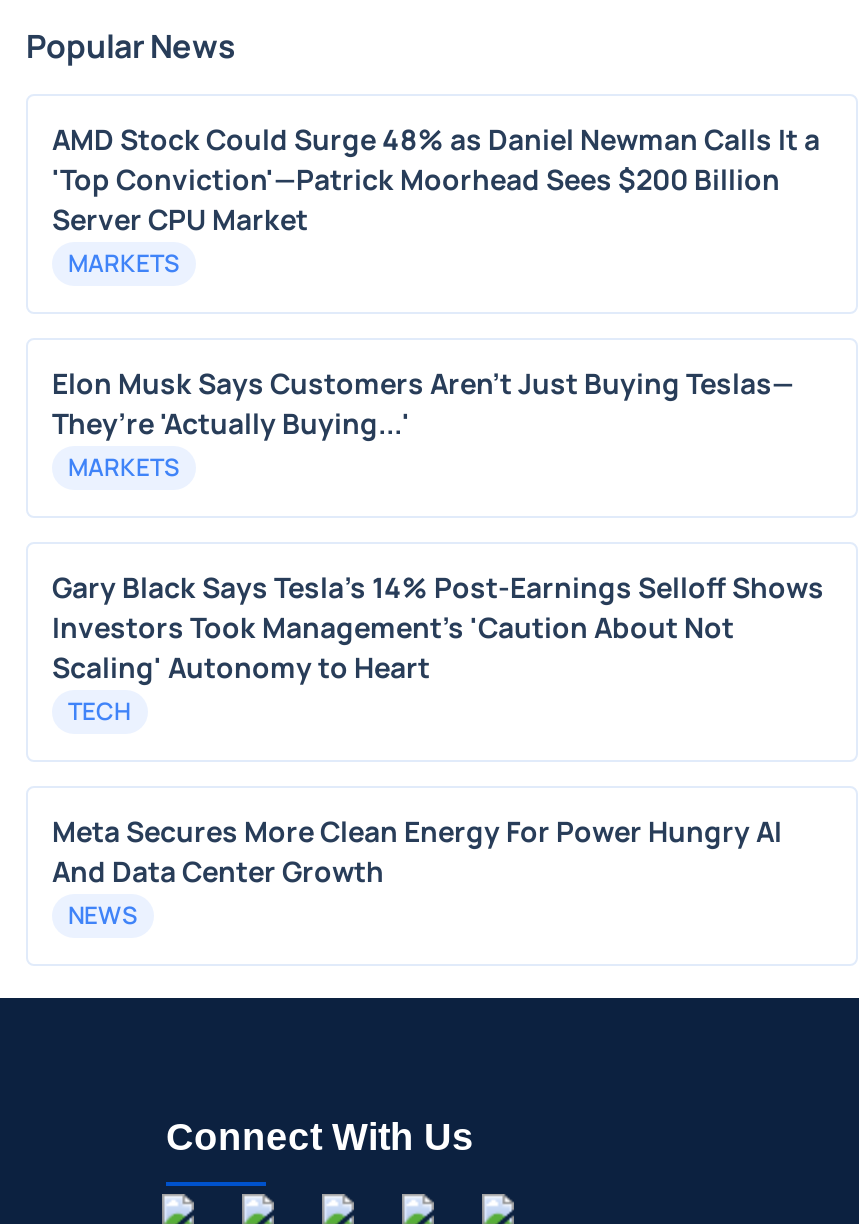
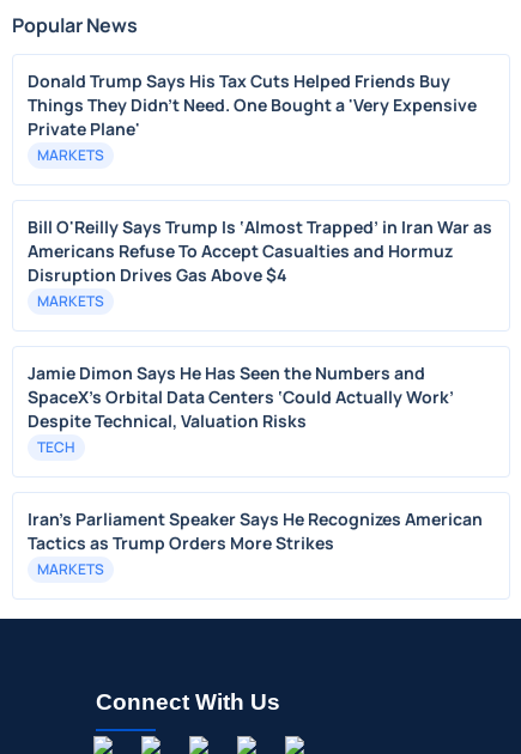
- AMD Stock Could Surge 48% as Daniel Newman Calls It a
- 'Top Conviction'—Patrick Moorhead Sees $200 Billion
- Server CPU Market
+ Donald Trump Says His Tax Cuts Helped Friends Buy
+ Things They Didn't Need. One Bought a 'Very Expensive
+ Private Plane'

- Elon Musk Says Customers Aren’t Just Buying Teslas—
- They’re 'Actually Buying...'
+ Bill O'Reilly Says Trump Is ‘Almost Trapped’ in Iran War as
+ Americans Refuse To Accept Casualties and Hormuz
+ Disruption Drives Gas Above $4

- Gary Black Says Tesla's 14% Post-Earnings Selloff Shows
- Investors Took Management's 'Caution About Not
- Scaling' Autonomy to Heart
+ Jamie Dimon Says He Has Seen the Numbers and
+ SpaceX’s Orbital Data Centers ‘Could Actually Work’
+ Despite Technical, Valuation Risks

- Meta Secures More Clean Energy For Power Hungry AI
- And Data Center Growth
- NEWS
+ Iran's Parliament Speaker Says He Recognizes American
+ Tactics as Trump Orders More Strikes
+ MARKETS
